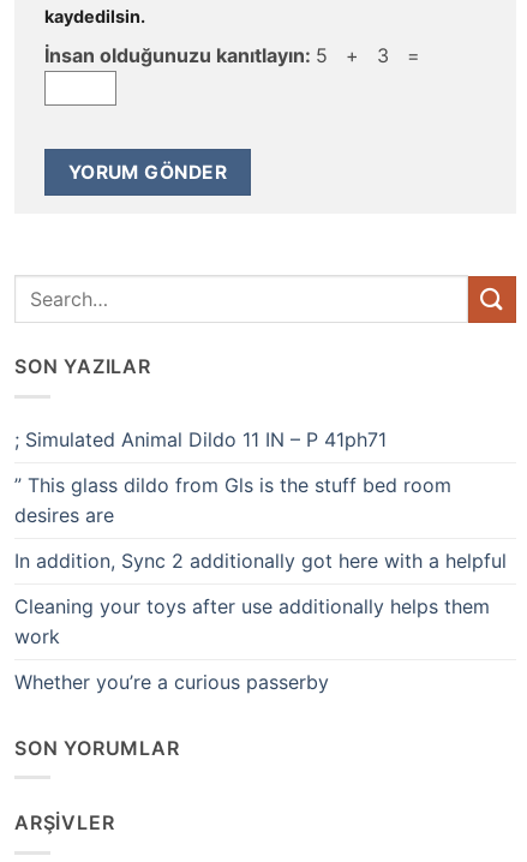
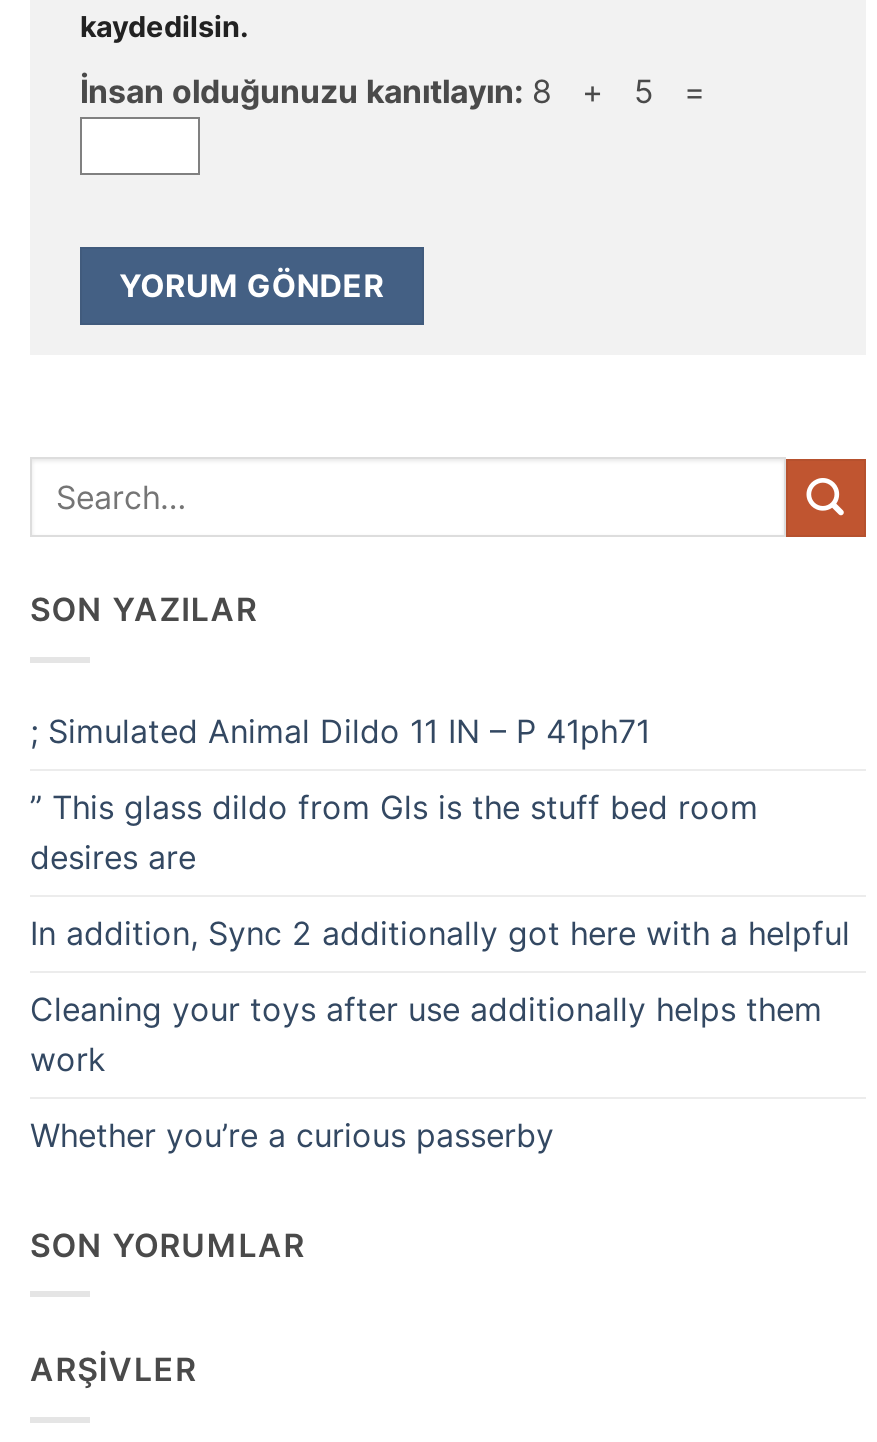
- İnsan olduğunuzu kanıtlayın: 5 + 3 =
+ İnsan olduğunuzu kanıtlayın: 8 + 5 =
